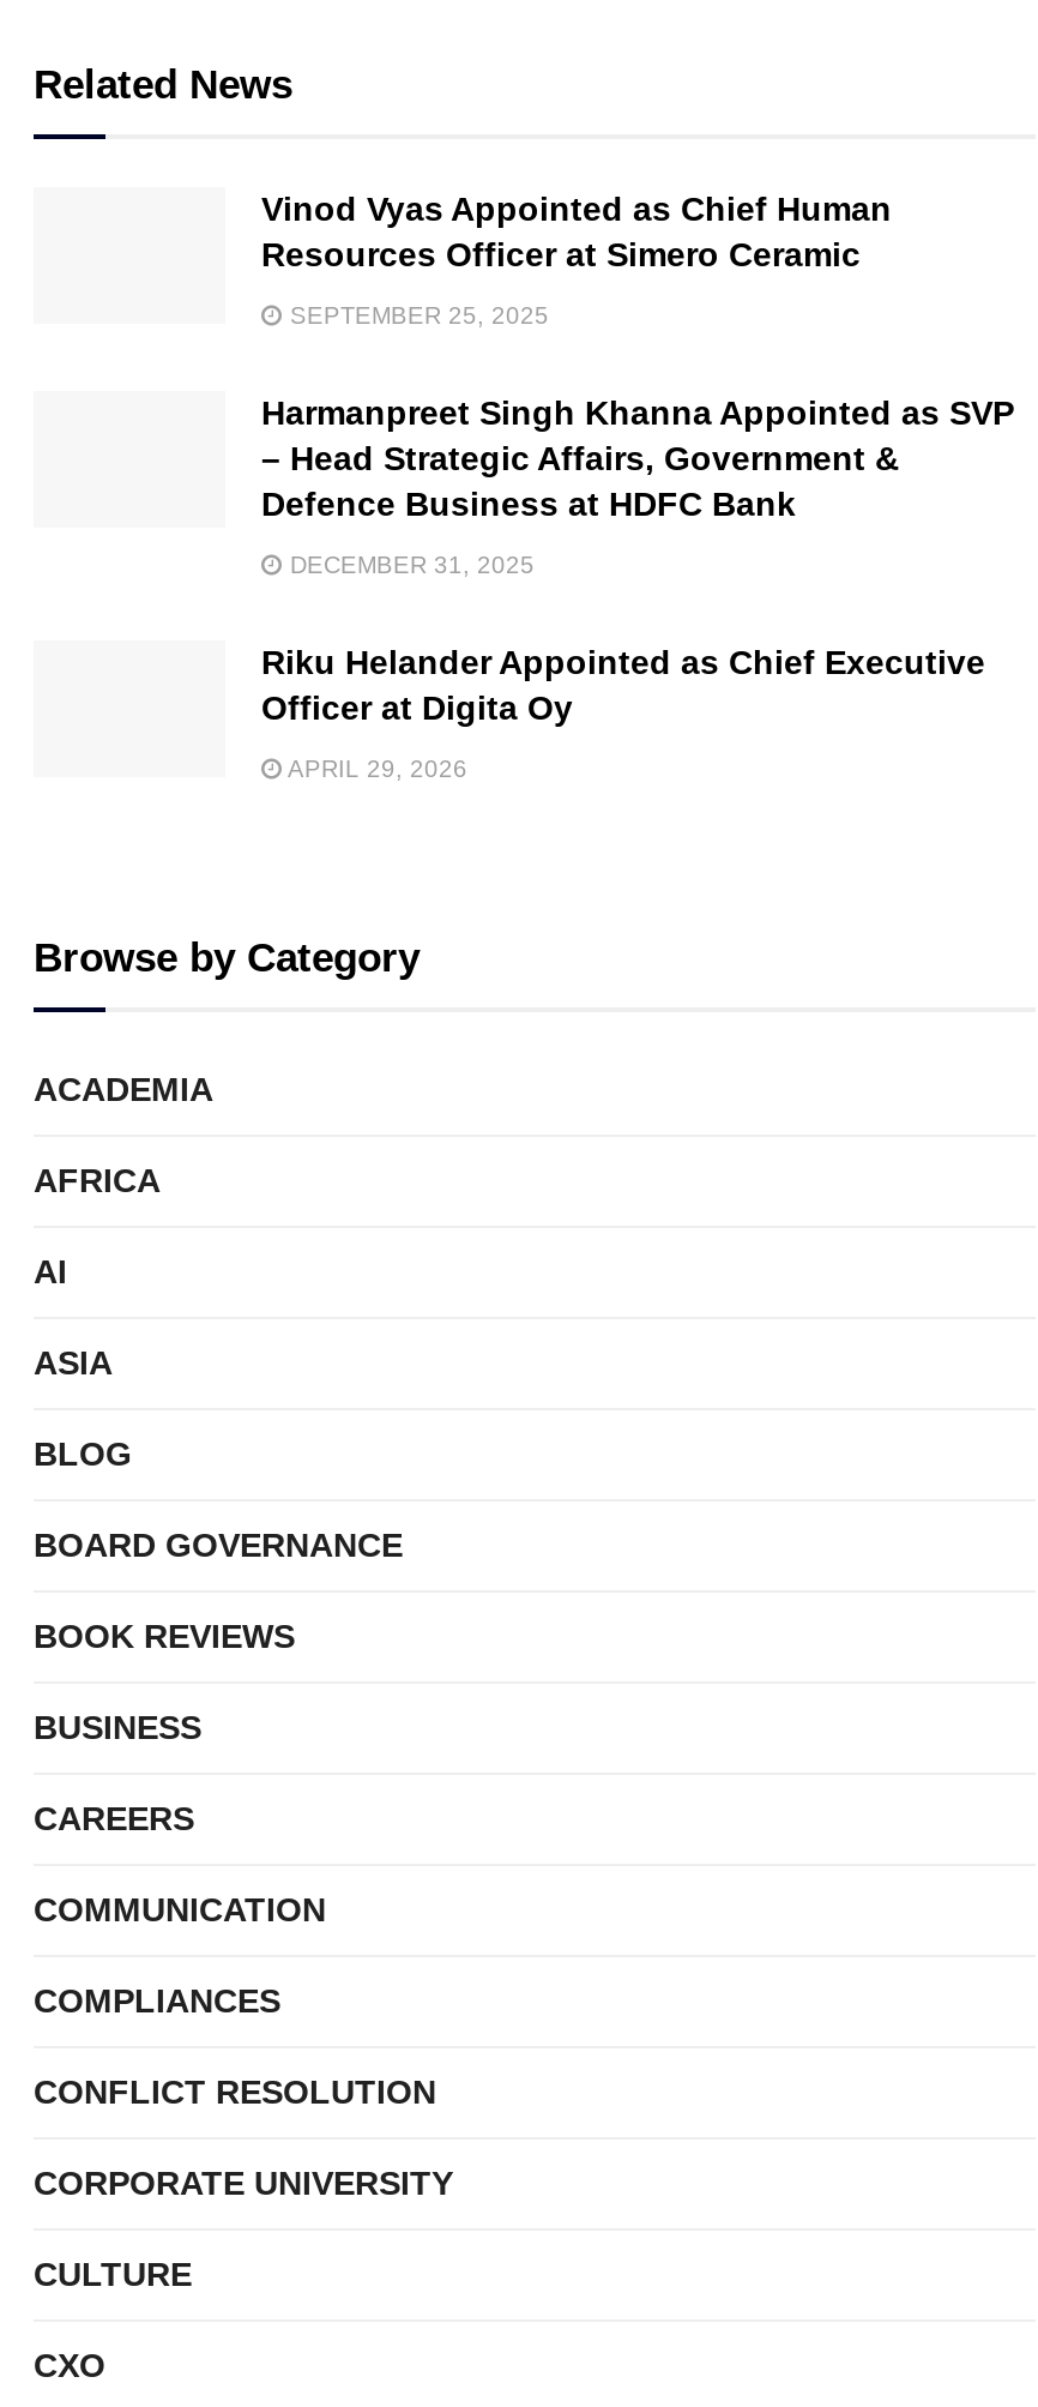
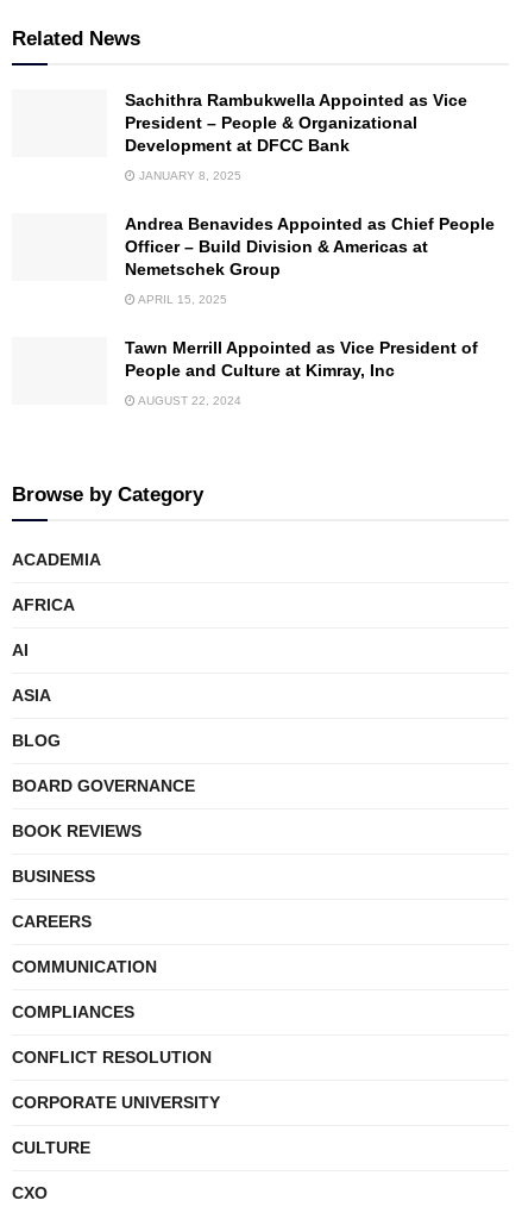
- Vinod Vyas Appointed as Chief Human
- Resources Officer at Simero Ceramic
+ Sachithra Rambukwella Appointed as Vice
+ President – People & Organizational
+ Development at DFCC Bank

- SEPTEMBER 25, 2025
+ JANUARY 8, 2025

- Harmanpreet Singh Khanna Appointed as SVP
- – Head Strategic Affairs, Government &
- Defence Business at HDFC Bank
+ Andrea Benavides Appointed as Chief People
+ Officer – Build Division & Americas at
+ Nemetschek Group

- DECEMBER 31, 2025
+ APRIL 15, 2025

- Riku Helander Appointed as Chief Executive
- Officer at Digita Oy
+ Tawn Merrill Appointed as Vice President of
+ People and Culture at Kimray, Inc

- APRIL 29, 2026
+ AUGUST 22, 2024
